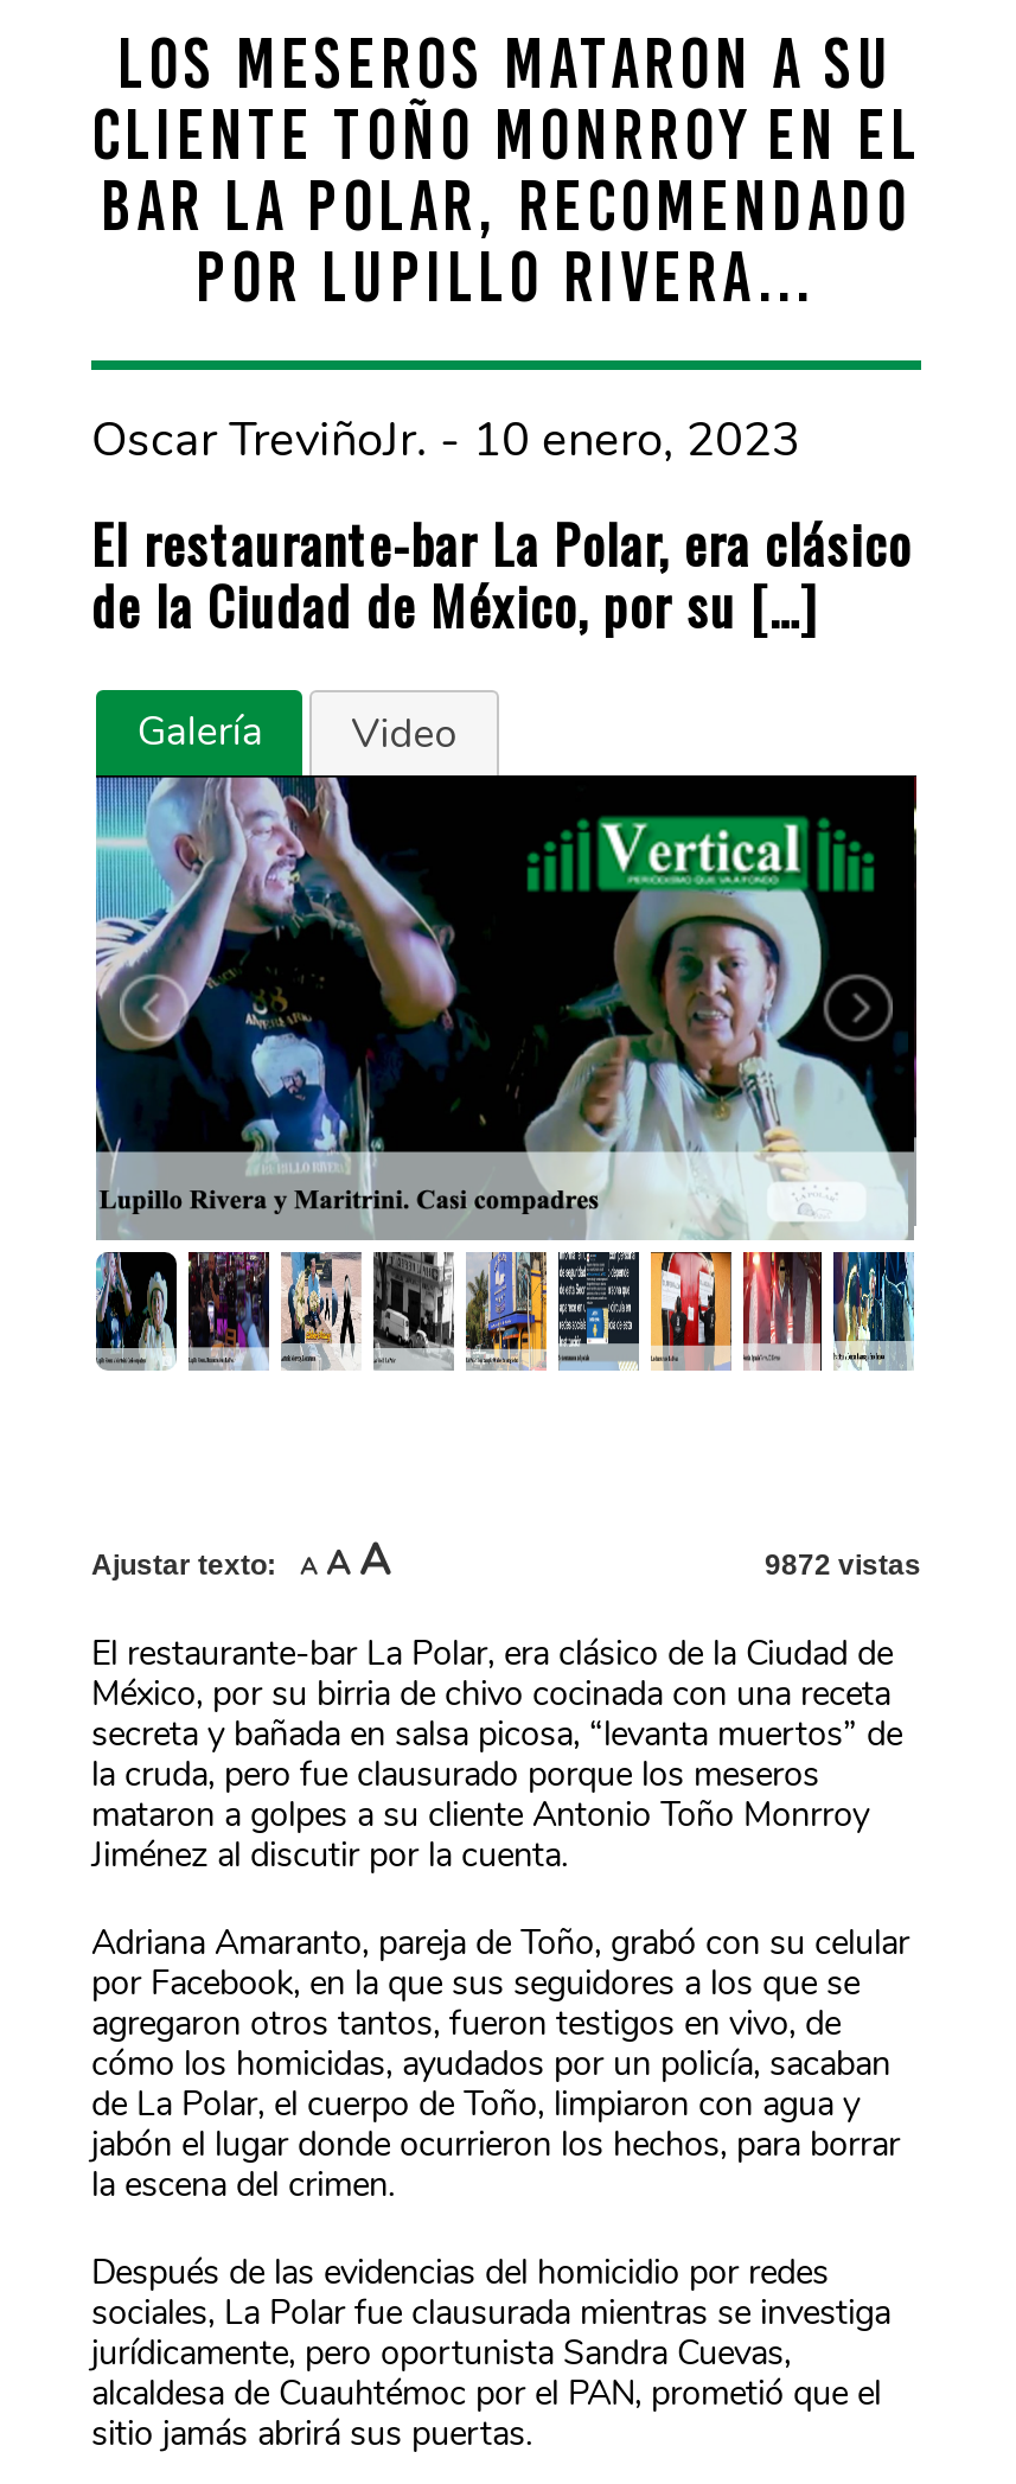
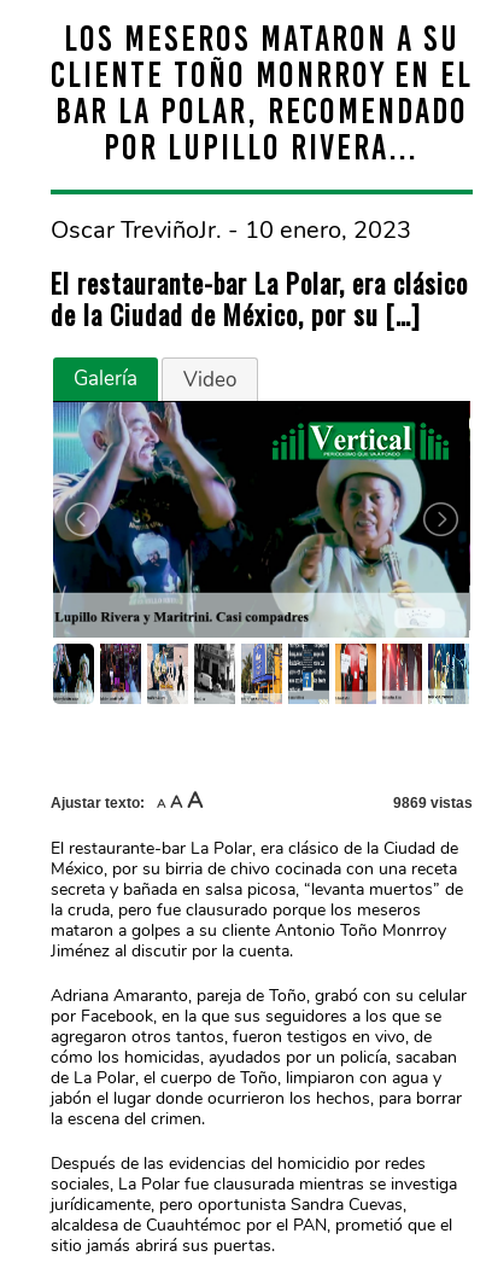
- 9872 vistas
+ 9869 vistas
